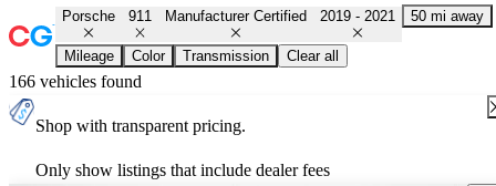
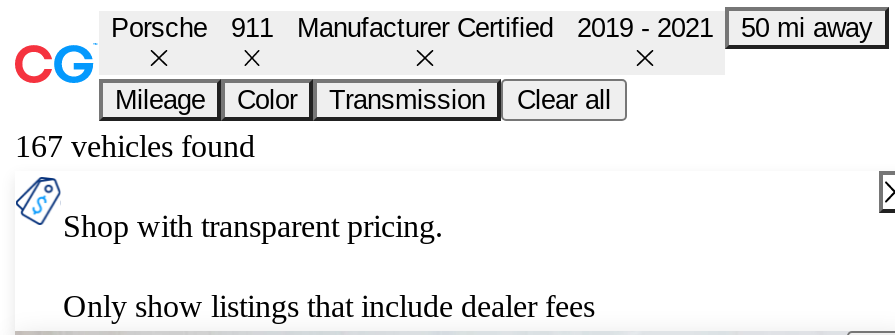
- 166 vehicles found
+ 167 vehicles found
